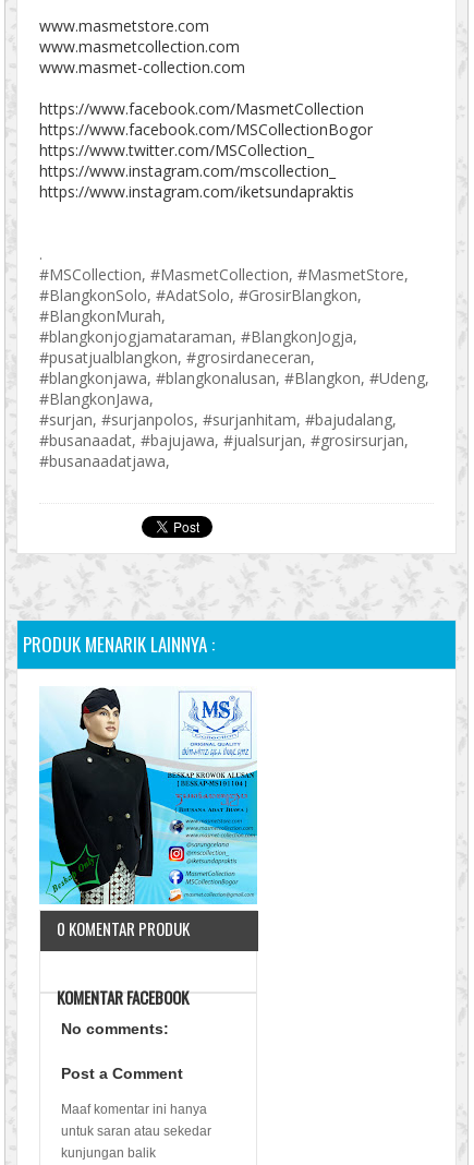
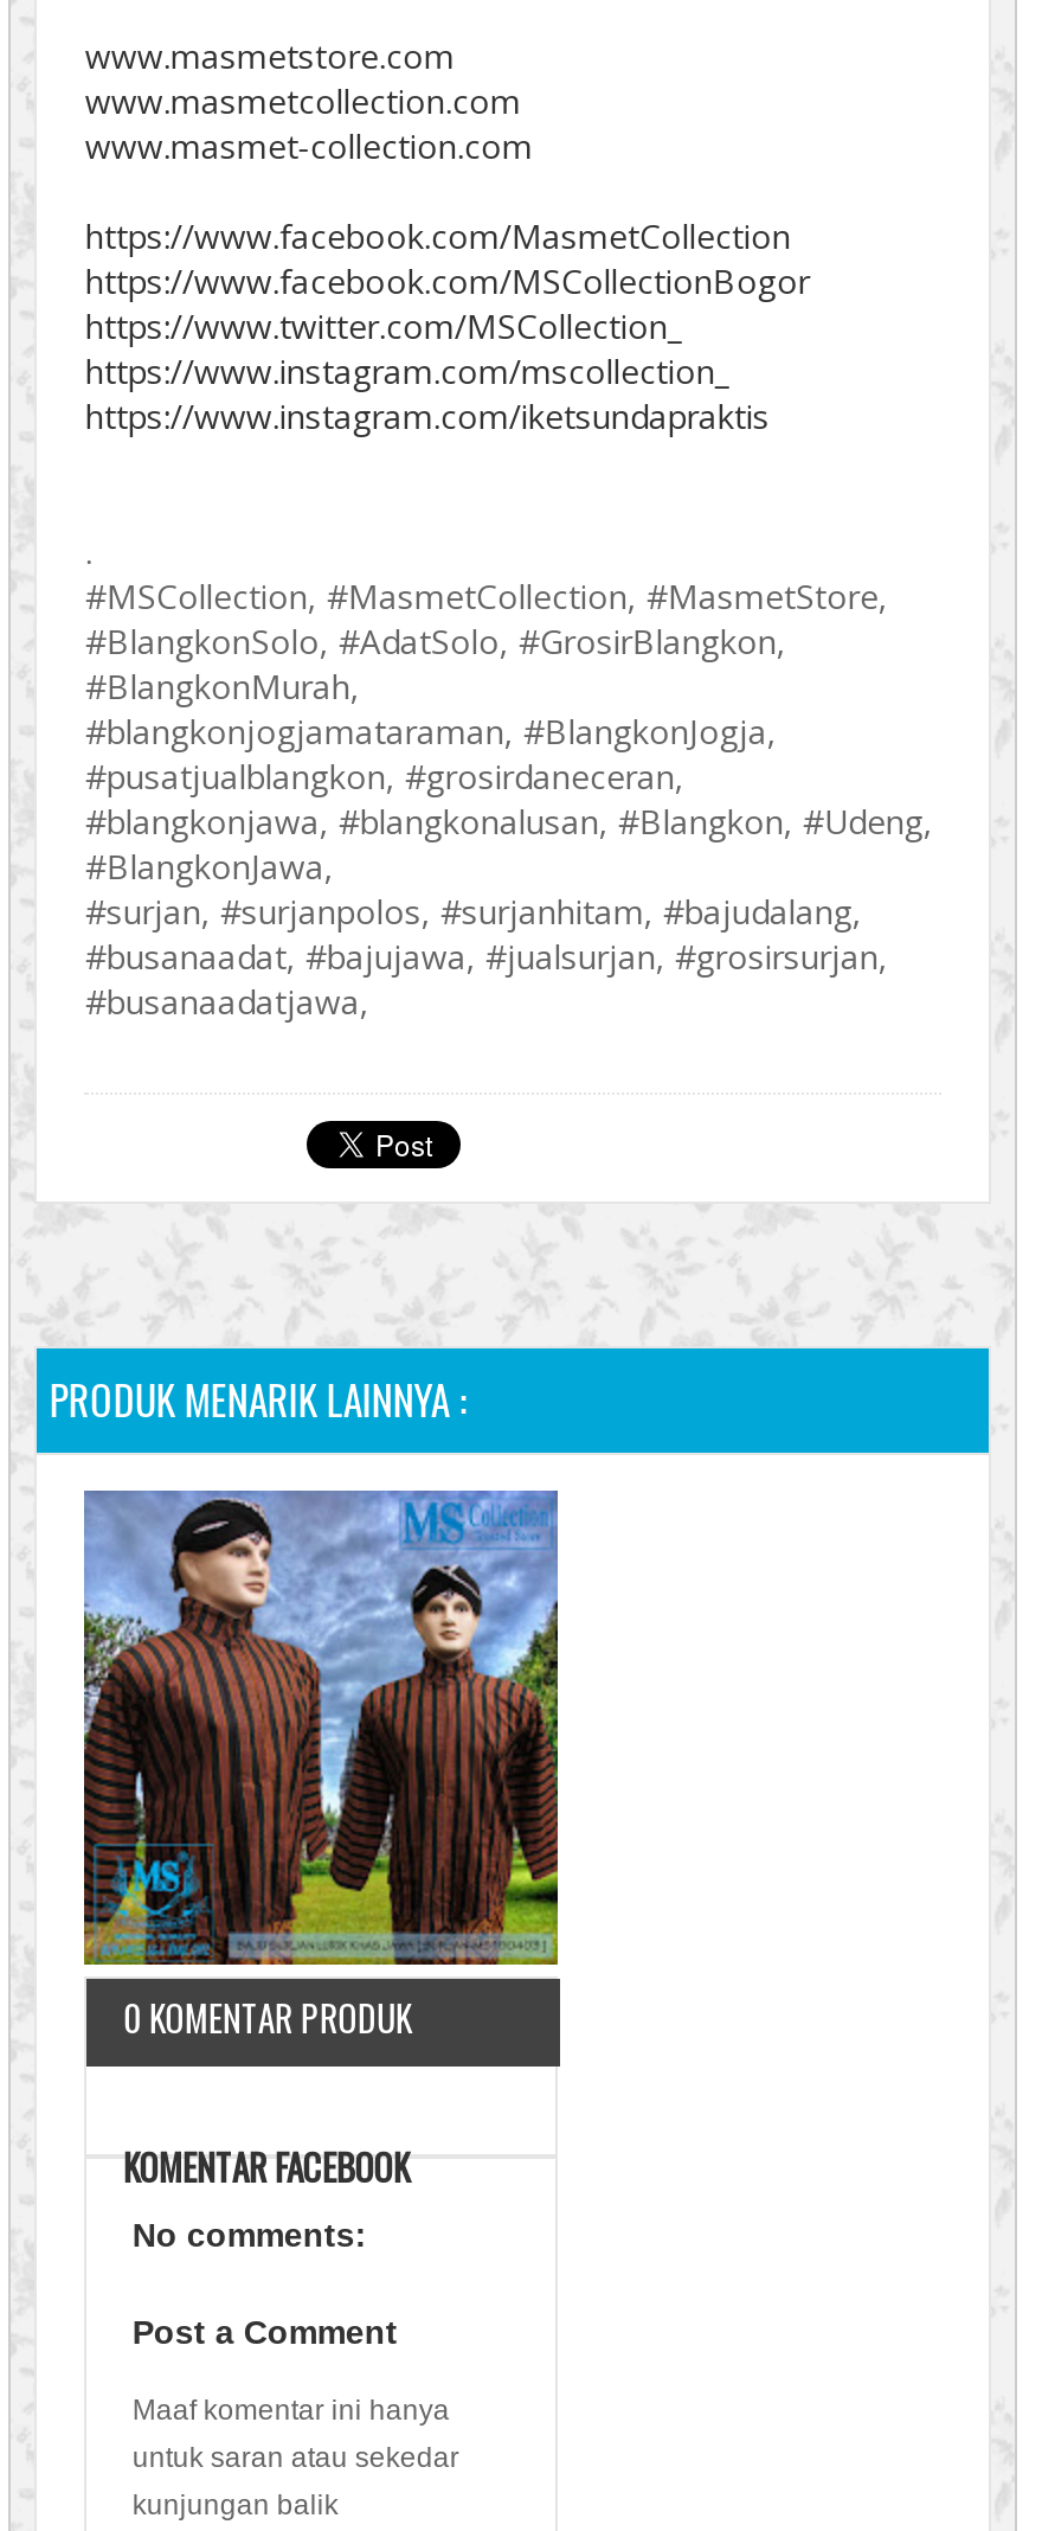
- [image]
+ [image]
